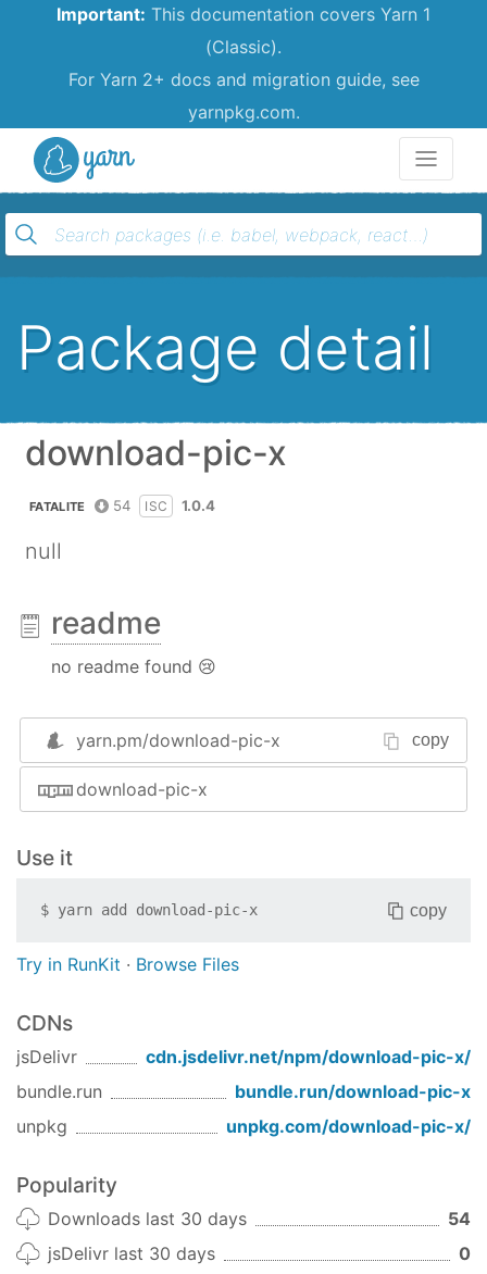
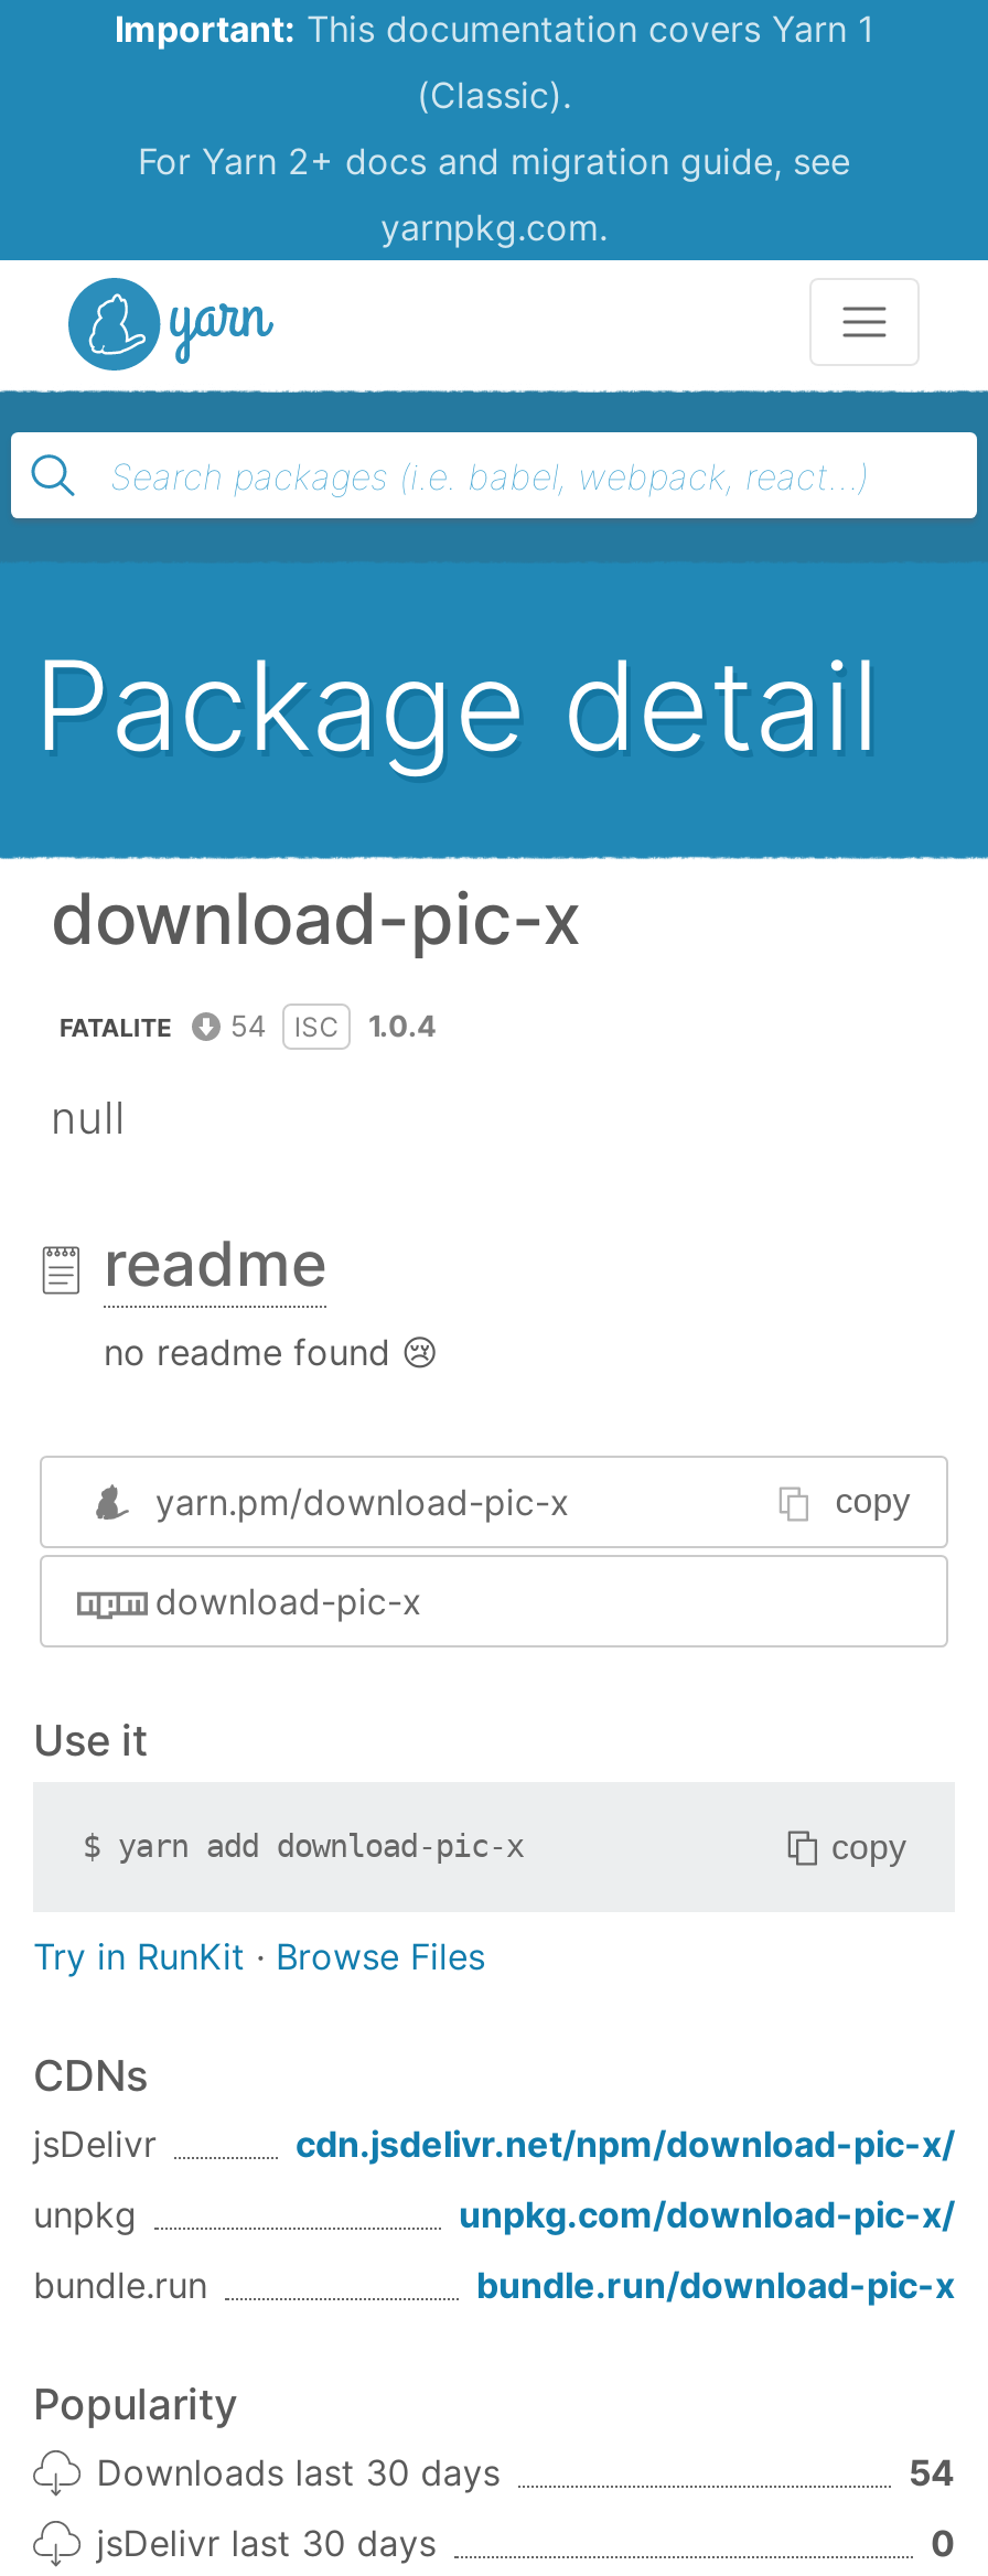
moved down: bundle.run | bundle.run/download-pic-x

moved up: unpkg | unpkg.com/download-pic-x/
